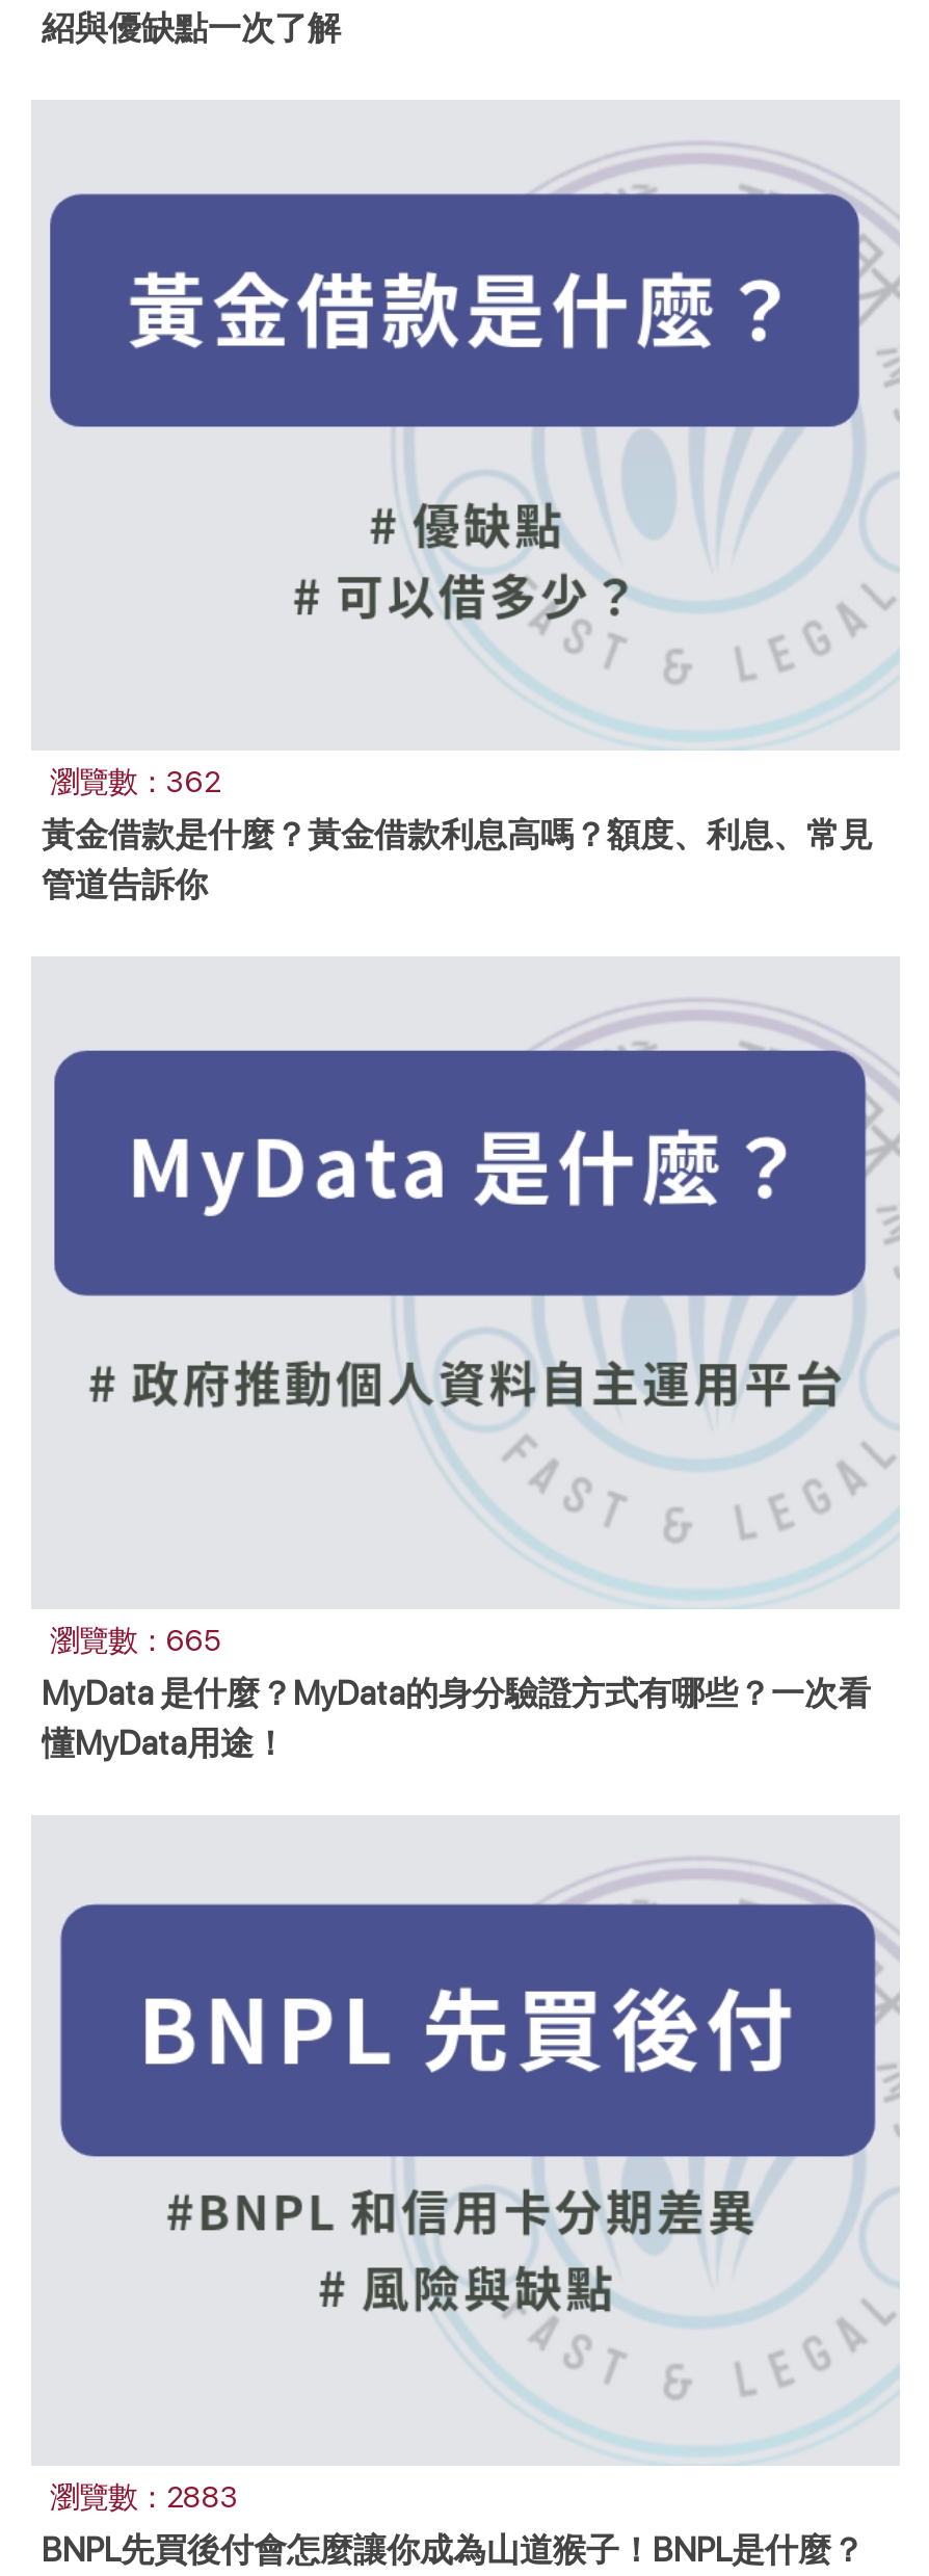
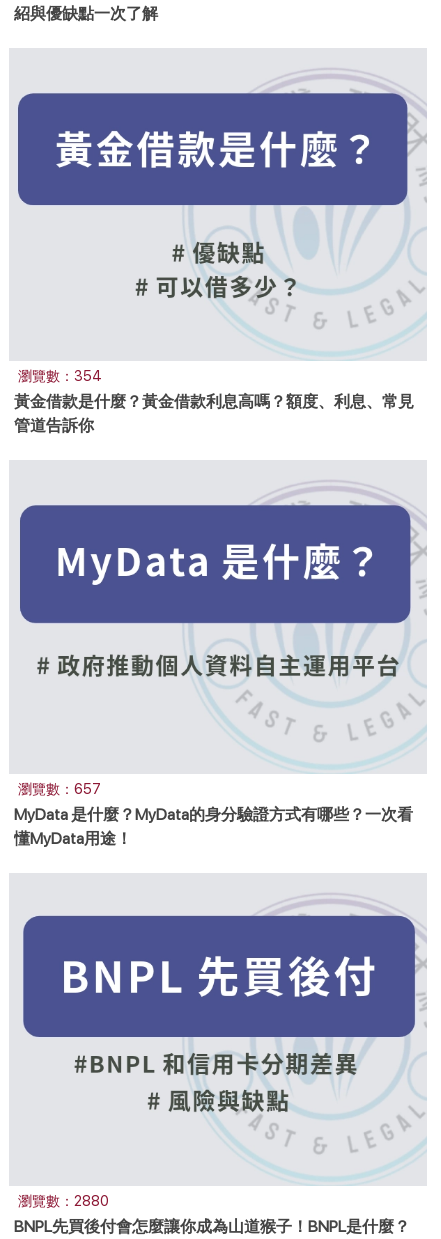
- 瀏覽數：362
+ 瀏覽數：354

- 瀏覽數：665
+ 瀏覽數：657

- 瀏覽數：2883
+ 瀏覽數：2880
